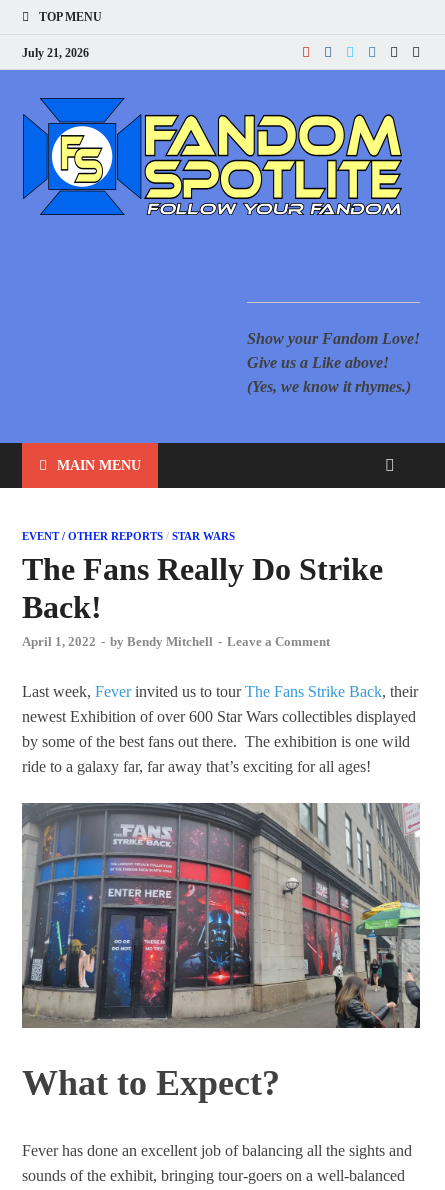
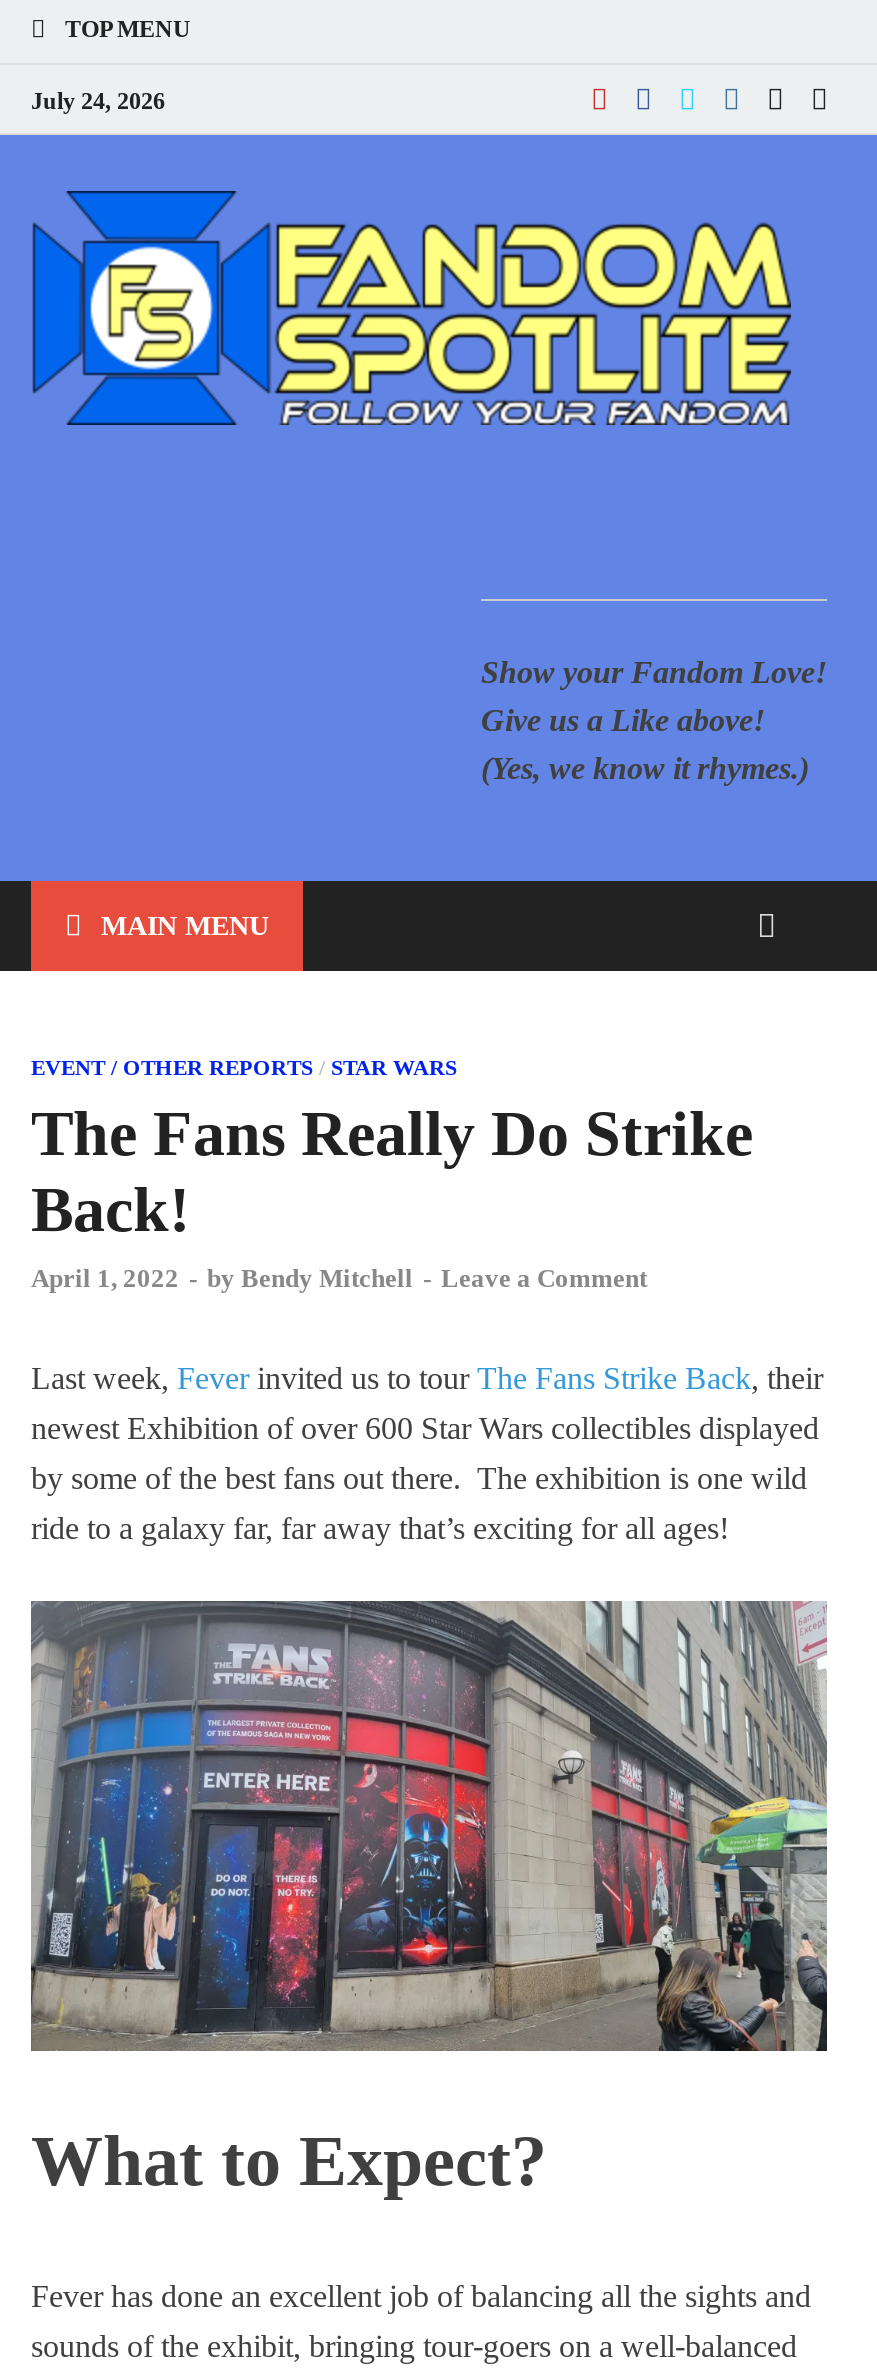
- July 21, 2026
+ July 24, 2026
